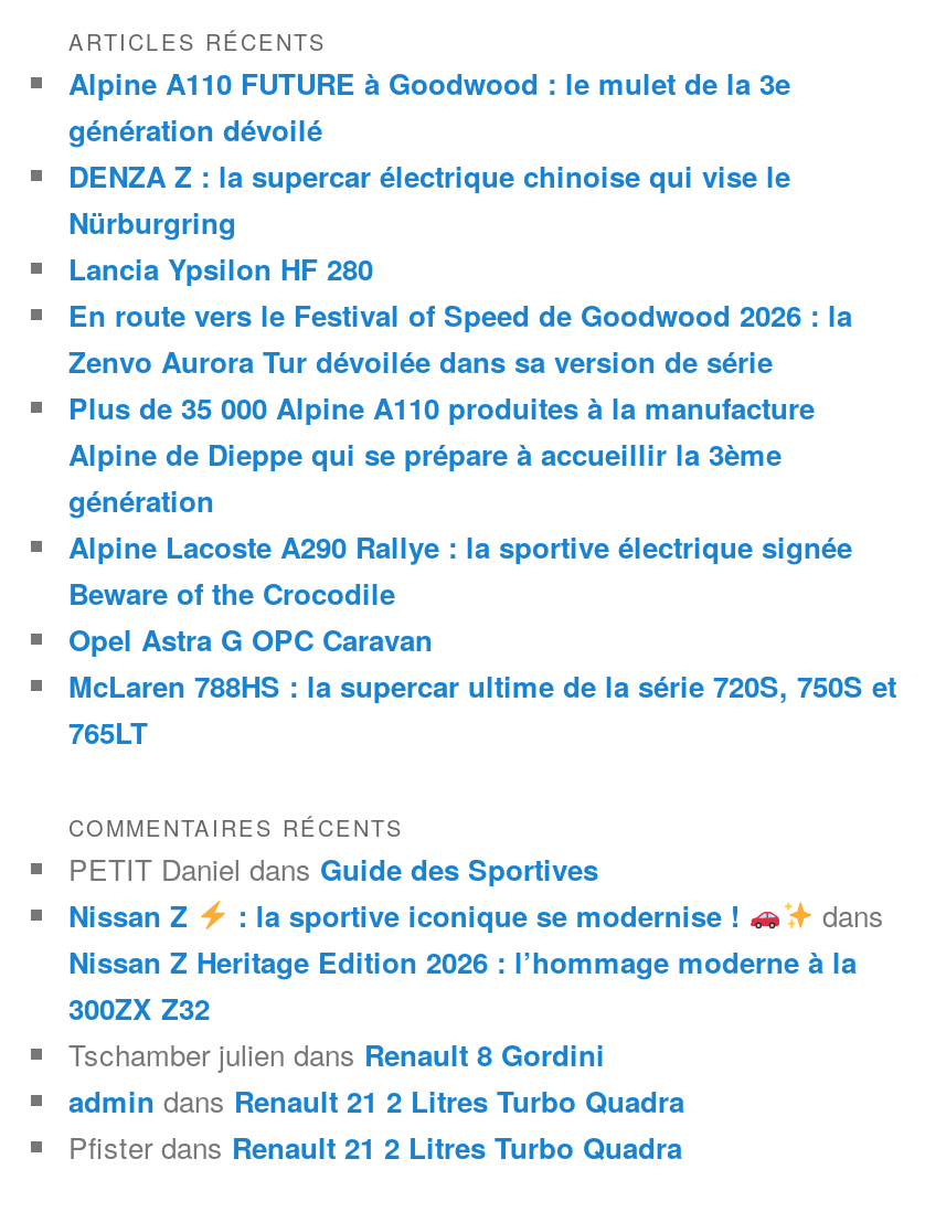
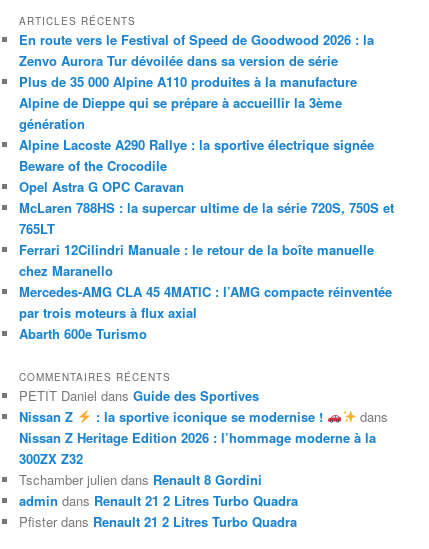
- Alpine A110 FUTURE à Goodwood : le mulet de la 3e
- génération dévoilé
- DENZA Z : la supercar électrique chinoise qui vise le
- Nürburgring
- Lancia Ypsilon HF 280

moved up: En route vers le Festival of Speed de Goodwood 2026 : la | Zenvo Aurora Tur dévoilée dans sa version de série | Plus de 35 000 Alpine A110 produites à la manufacture | ... | McLaren 788HS : la supercar ultime de la série 720S, 750S et | 765LT

+ Ferrari 12Cilindri Manuale : le retour de la boîte manuelle
+ chez Maranello
+ Mercedes-AMG CLA 45 4MATIC : l’AMG compacte réinventée
+ par trois moteurs à flux axial
+ Abarth 600e Turismo
